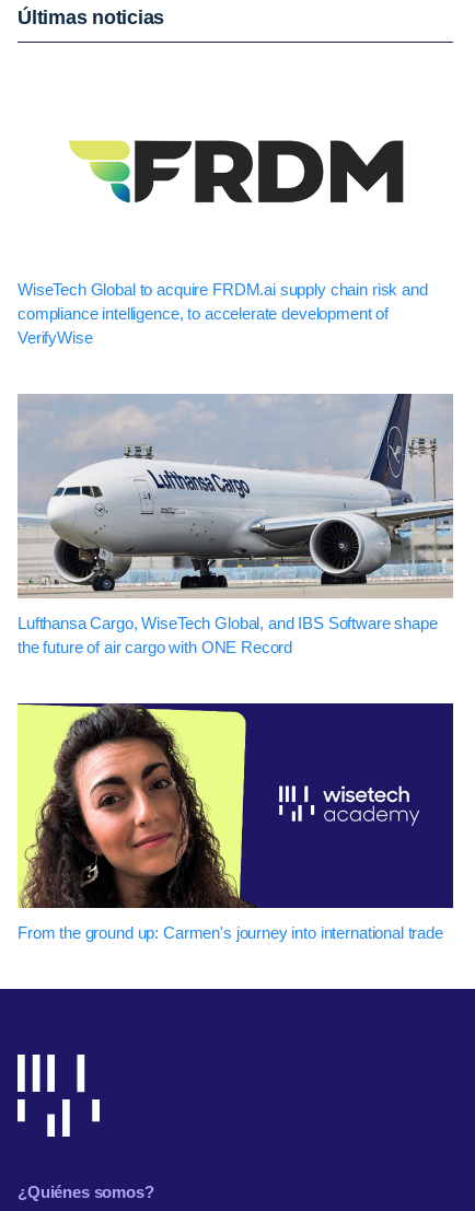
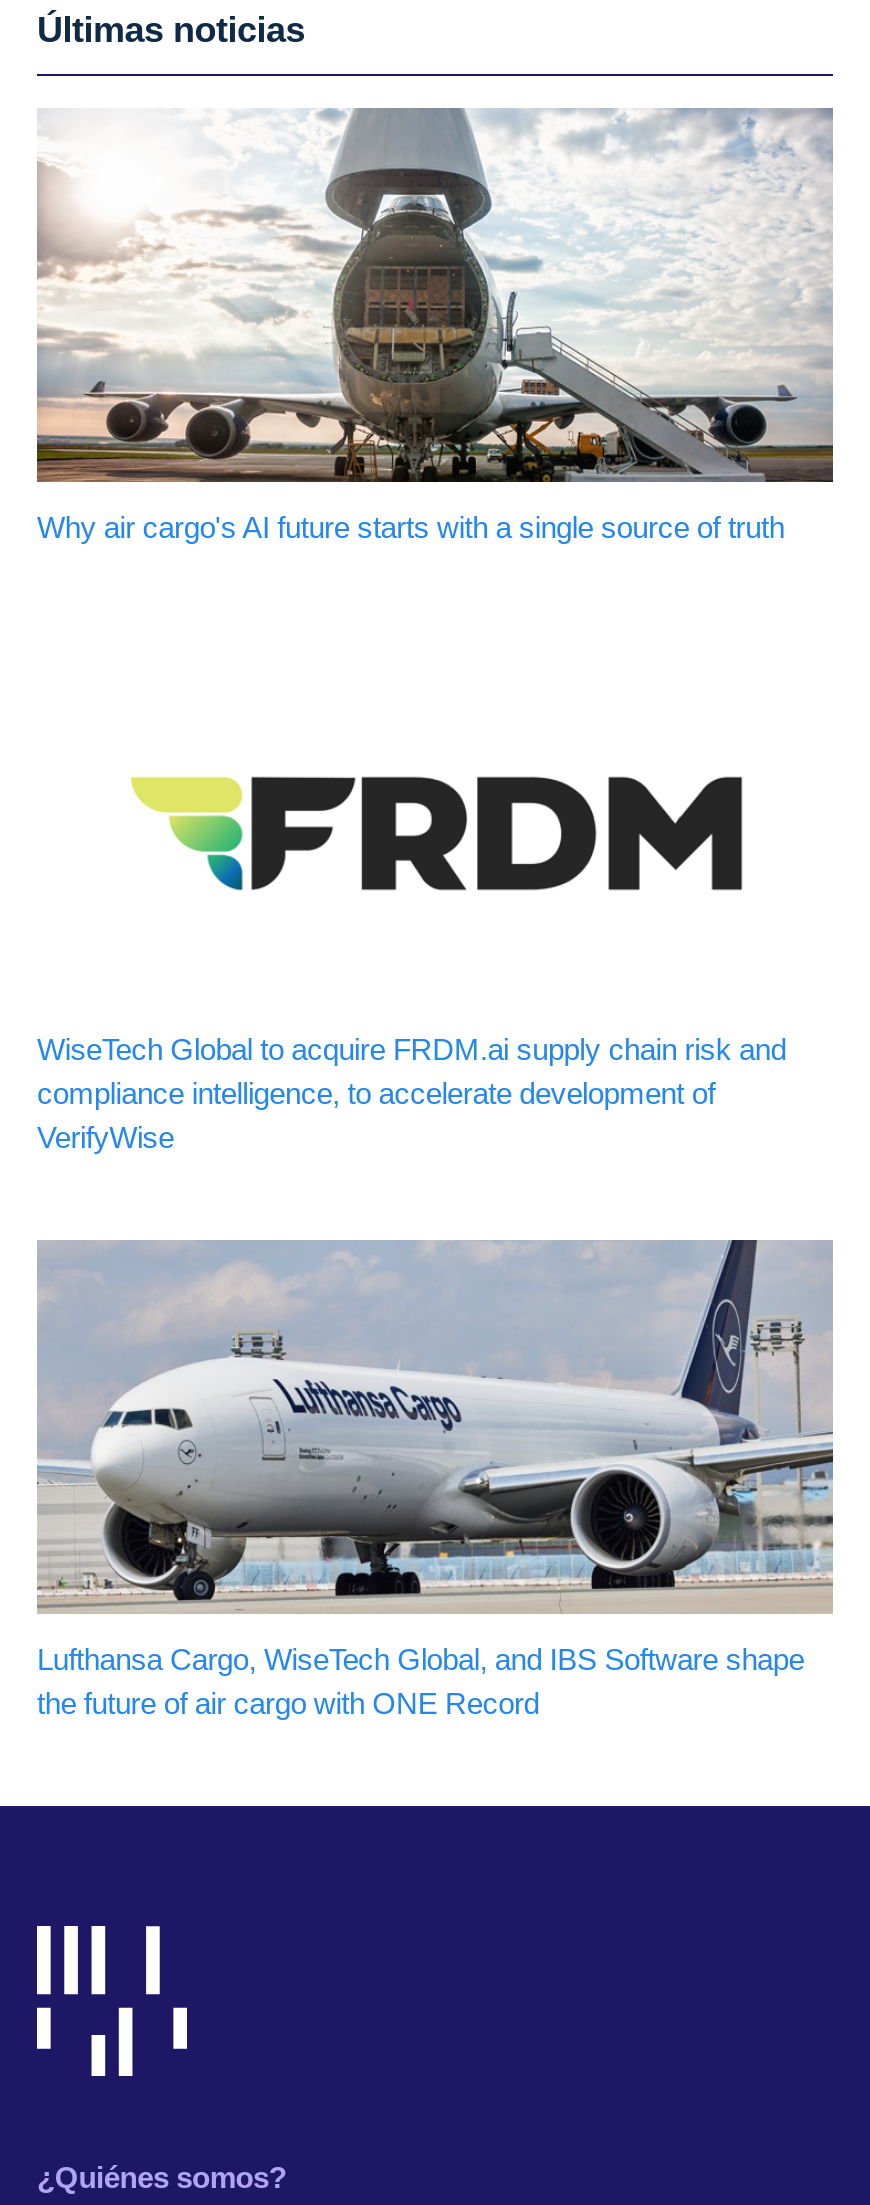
+ [image]
+ Why air cargo's AI future starts with a single source of truth

moved down: [image]

moved down: [image] | WiseTech Global to acquire FRDM.ai supply chain risk and | compliance intelligence, to accelerate development of | VerifyWise | Lufthansa Cargo, WiseTech Global, and IBS Software shape | the future of air cargo with ONE Record

- [image]
- From the ground up: Carmen's journey into international trade
